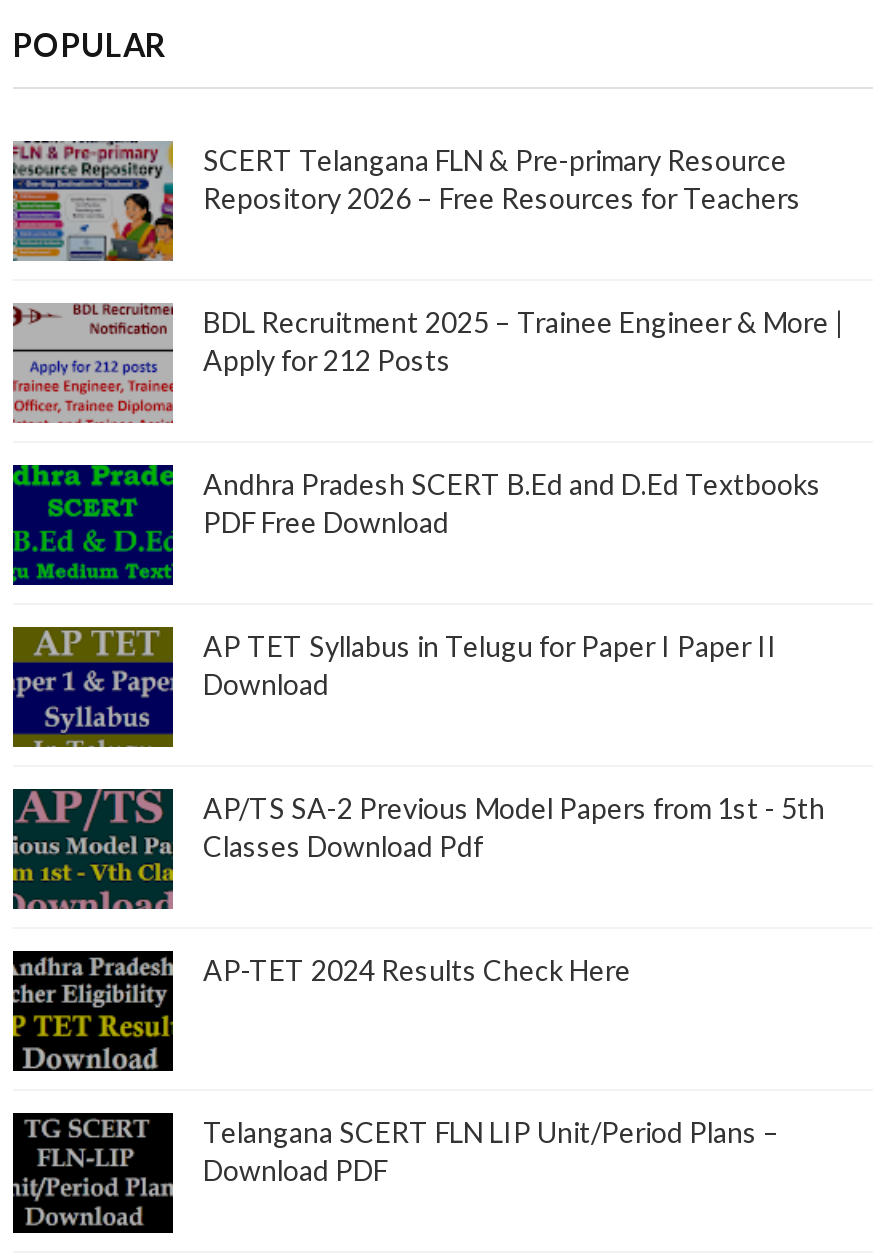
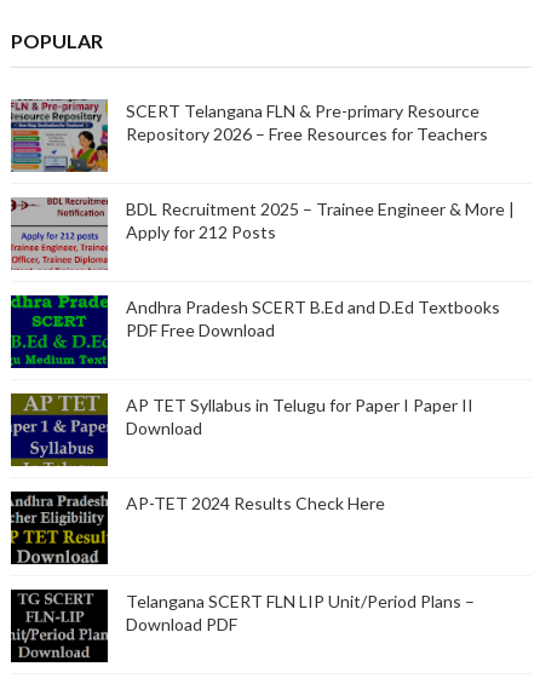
- [image]
- AP/TS SA-2 Previous Model Papers from 1st - 5th
- Classes Download Pdf
